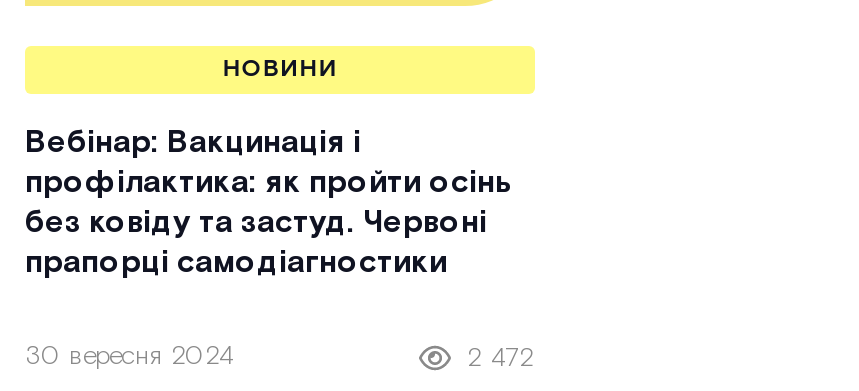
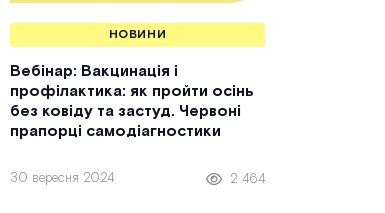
- 2 472
+ 2 464
